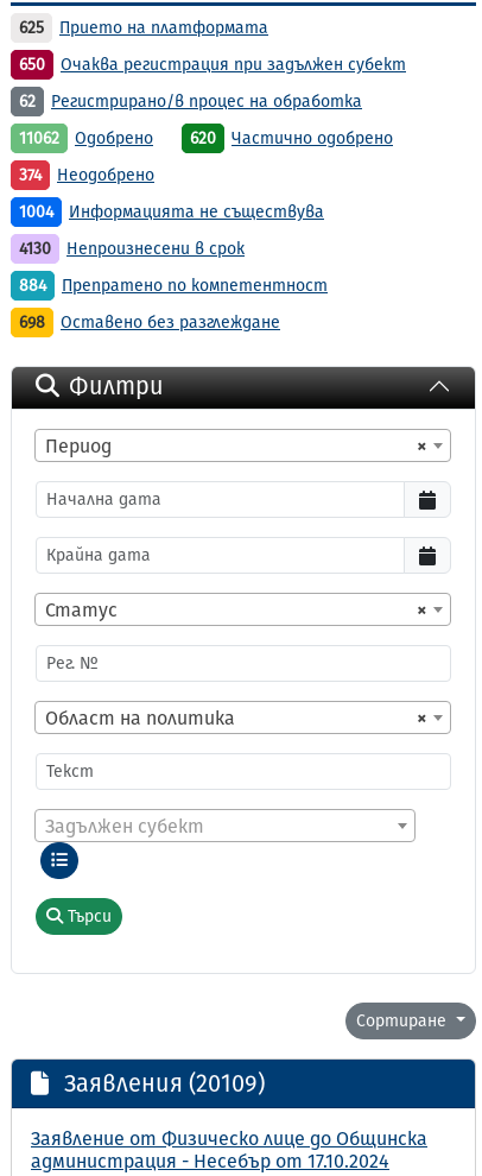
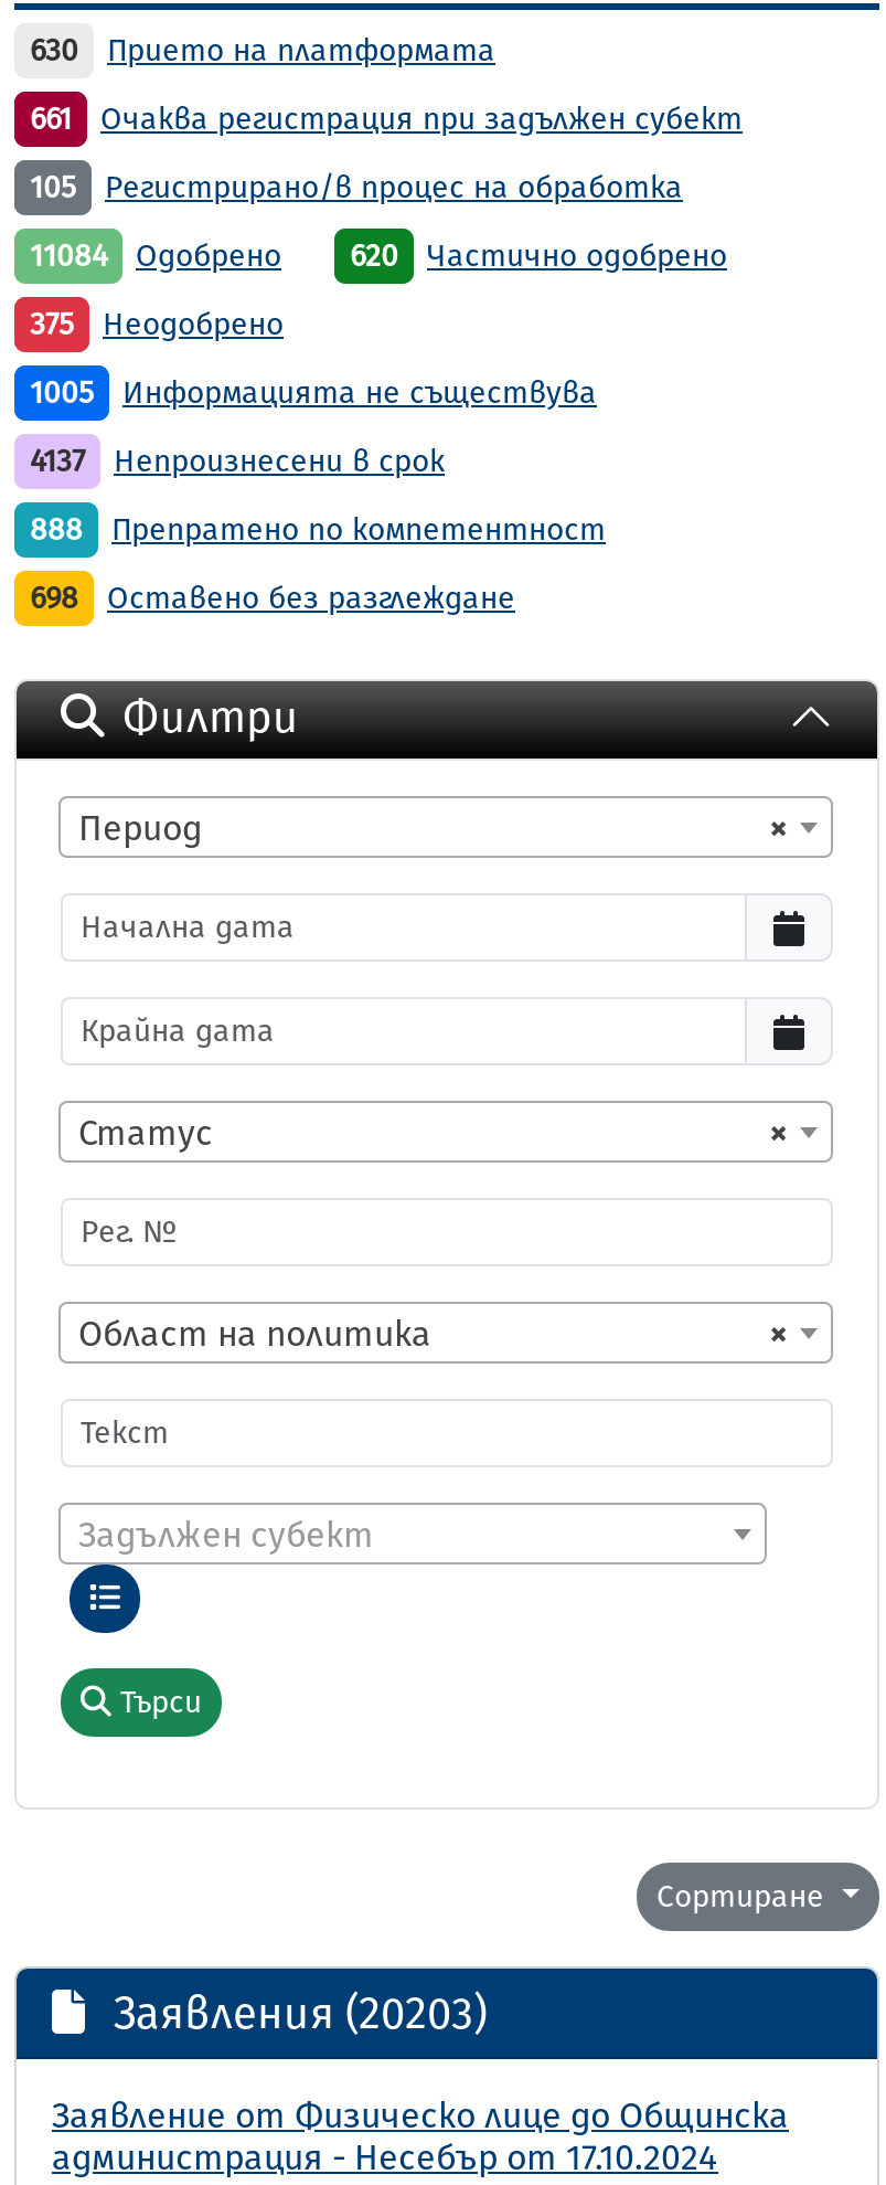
- 625 Прието на платформата
+ 630 Прието на платформата

- 650 Очаква регистрация при задължен субект
+ 661 Очаква регистрация при задължен субект

- 62
+ 105

- 11062 Одобрено 620 Частично одобрено
+ 11084 Одобрено 620 Частично одобрено

- 374 Неодобрено
+ 375 Неодобрено

- 1004 Информацията не съществува
+ 1005 Информацията не съществува

- 4130 Непроизнесени в срок
+ 4137 Непроизнесени в срок

- 884 Препратено по компетентност
+ 888 Препратено по компетентност

- Заявления (20109)
+ Заявления (20203)
